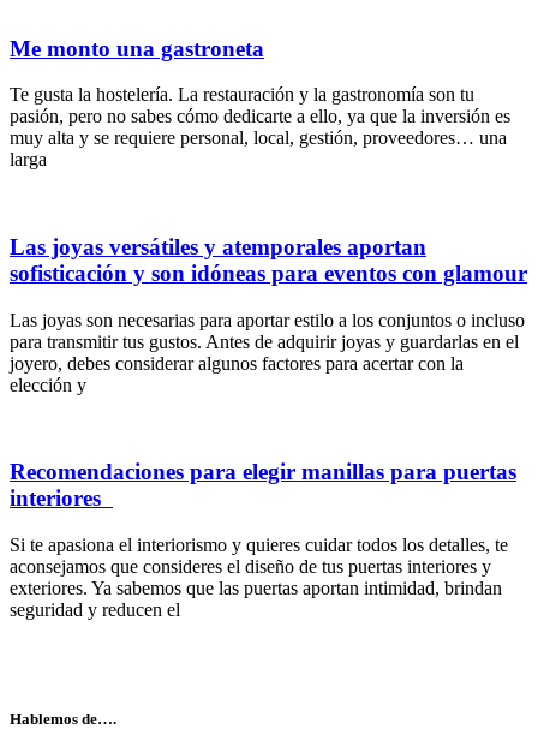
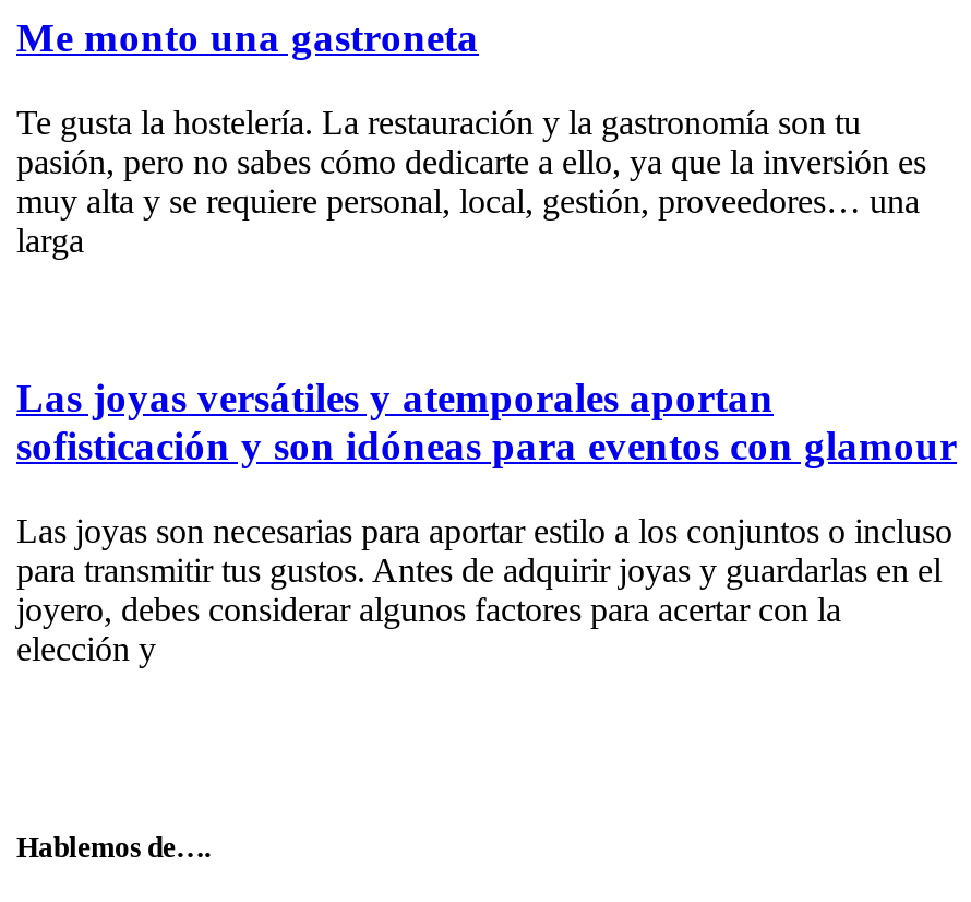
- Recomendaciones para elegir manillas para puertas
- interiores
- Si te apasiona el interiorismo y quieres cuidar todos los detalles, te
- aconsejamos que consideres el diseño de tus puertas interiores y
- exteriores. Ya sabemos que las puertas aportan intimidad, brindan
- seguridad y reducen el
